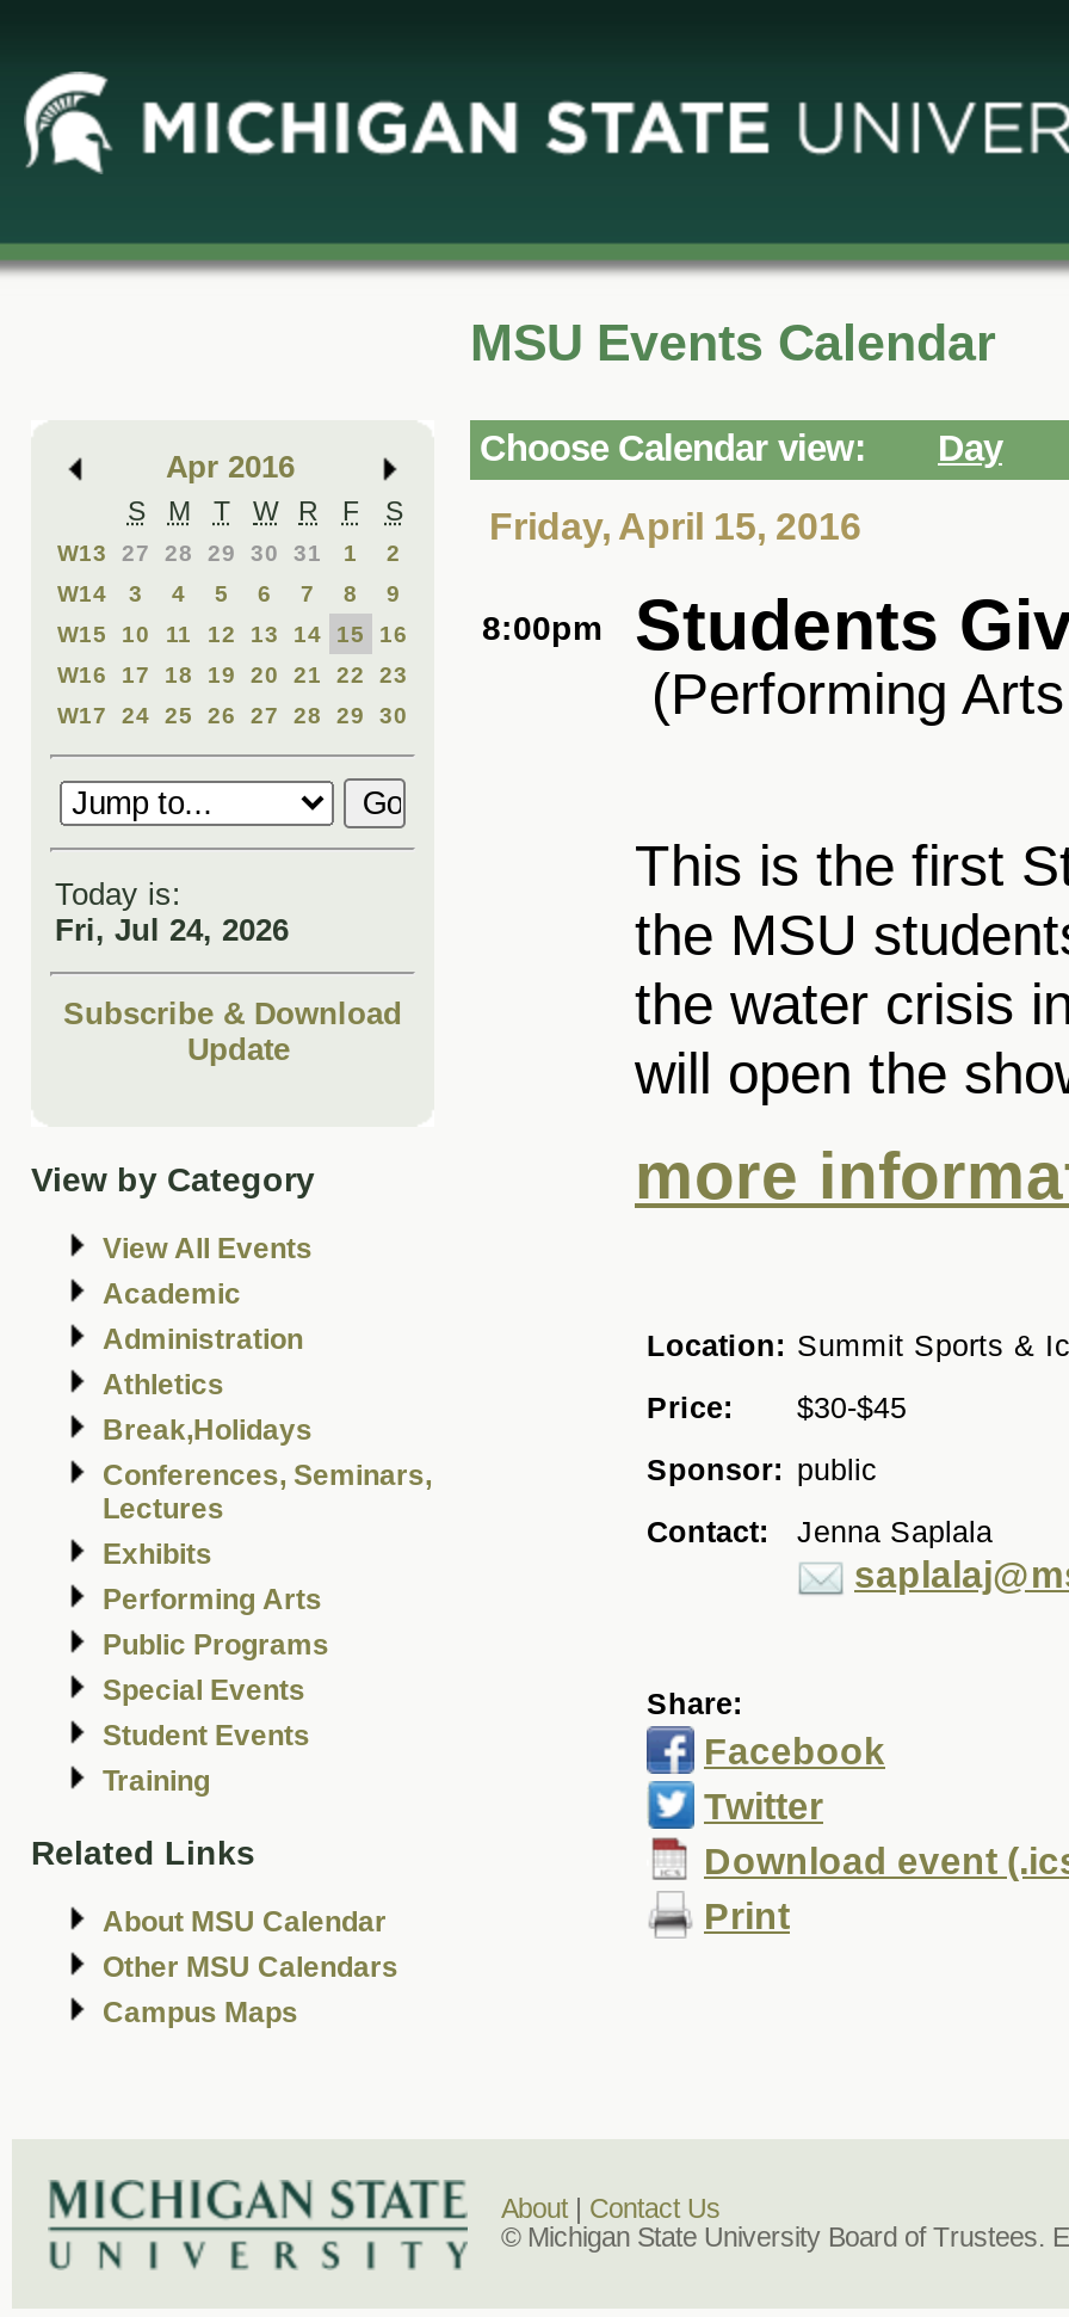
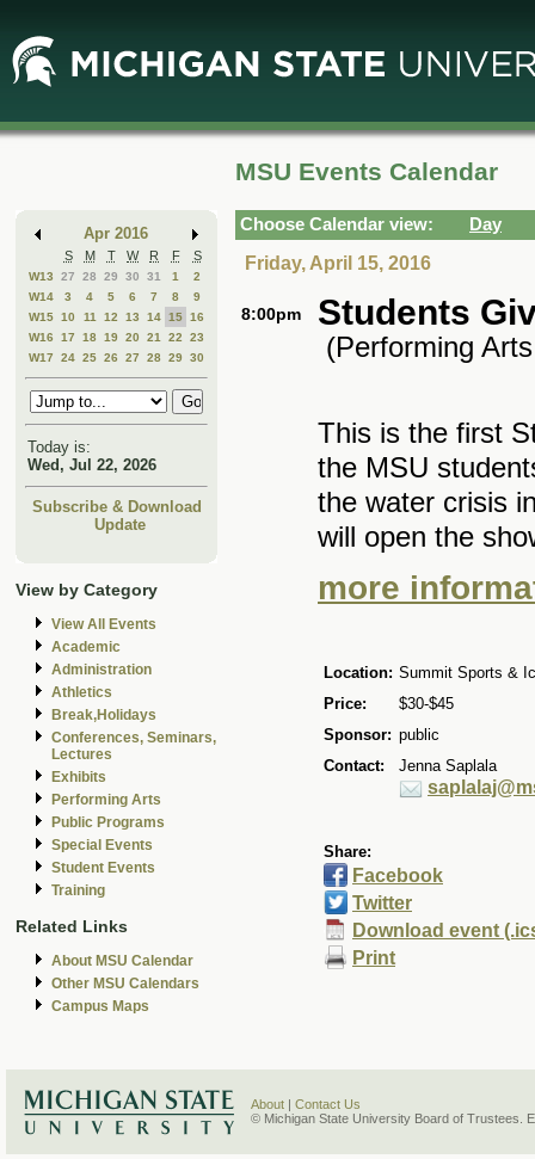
- Fri, Jul 24, 2026
+ Wed, Jul 22, 2026
